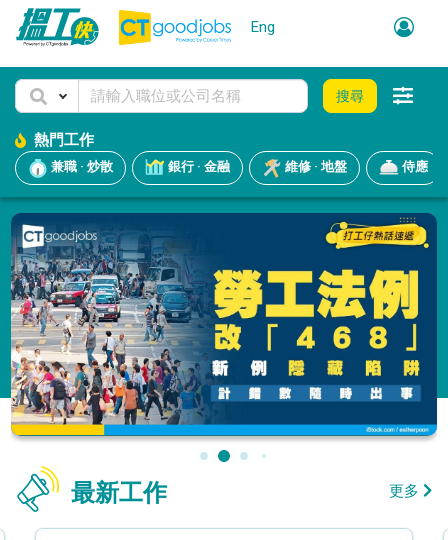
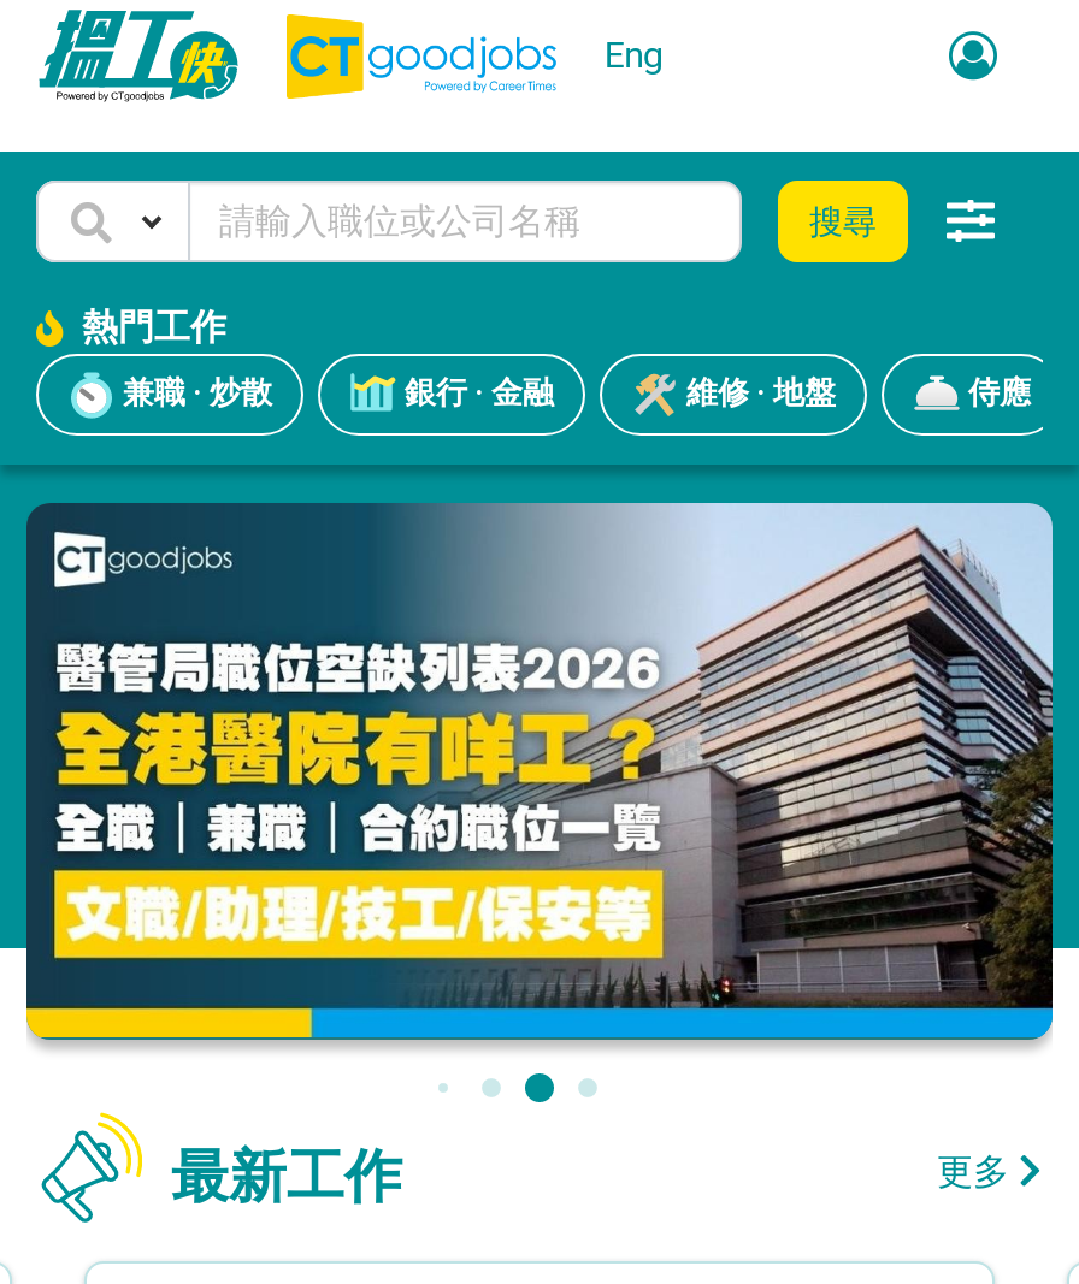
- [image]
+ [image]
